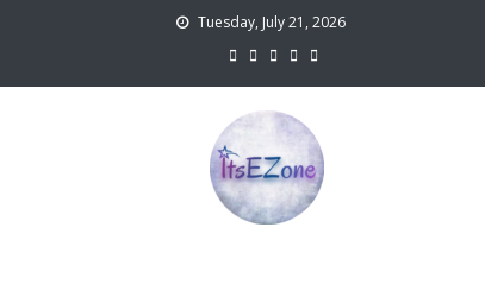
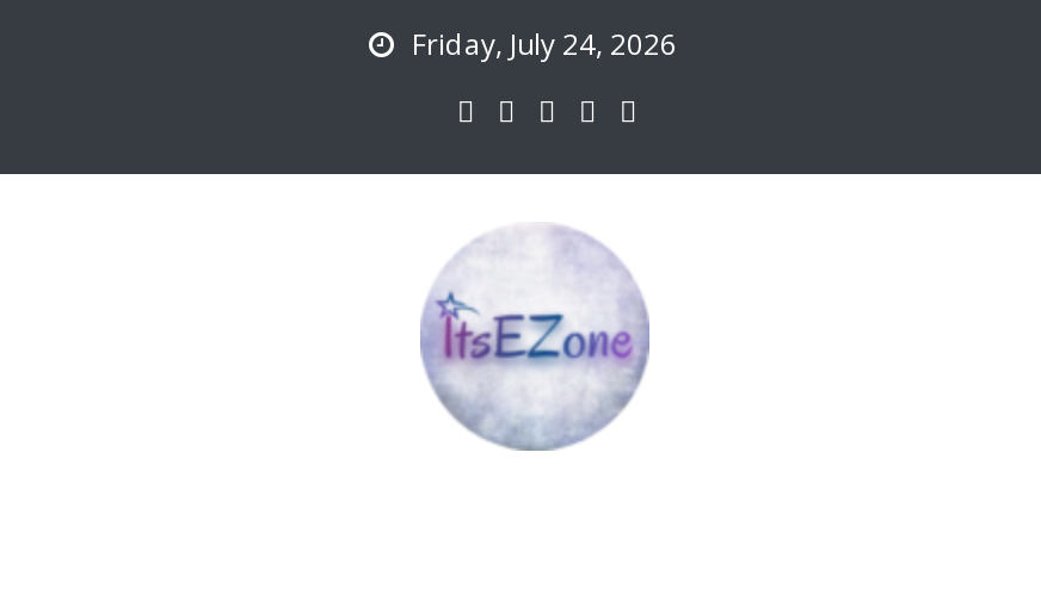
- Tuesday, July 21, 2026
+ Friday, July 24, 2026
